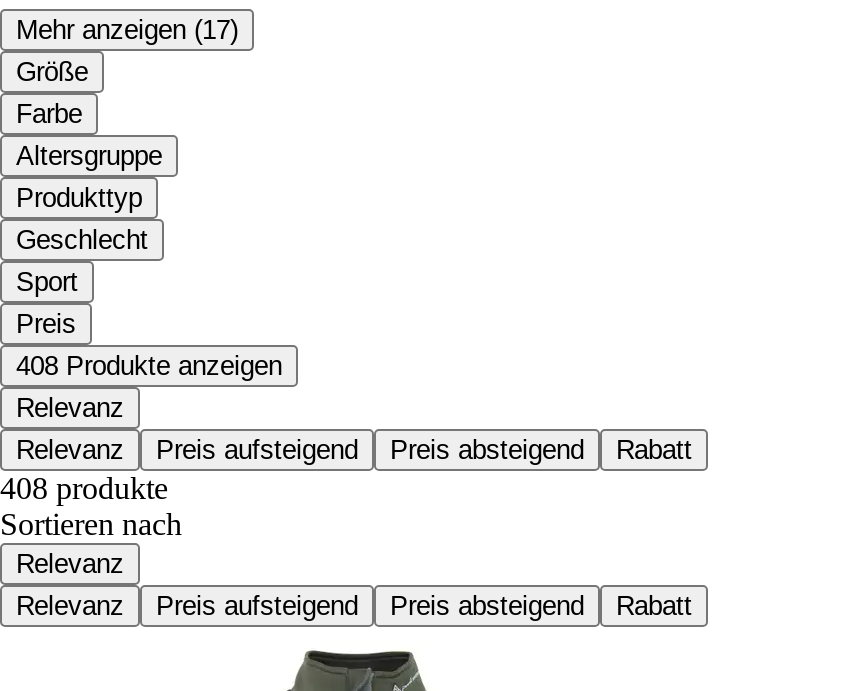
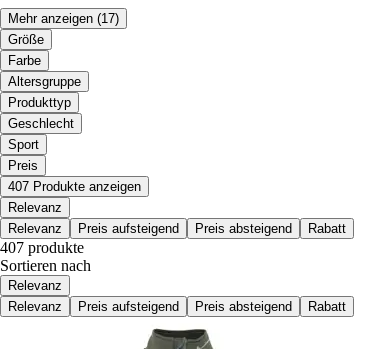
- 408 Produkte anzeigen
+ 407 Produkte anzeigen

- 408 produkte
+ 407 produkte
